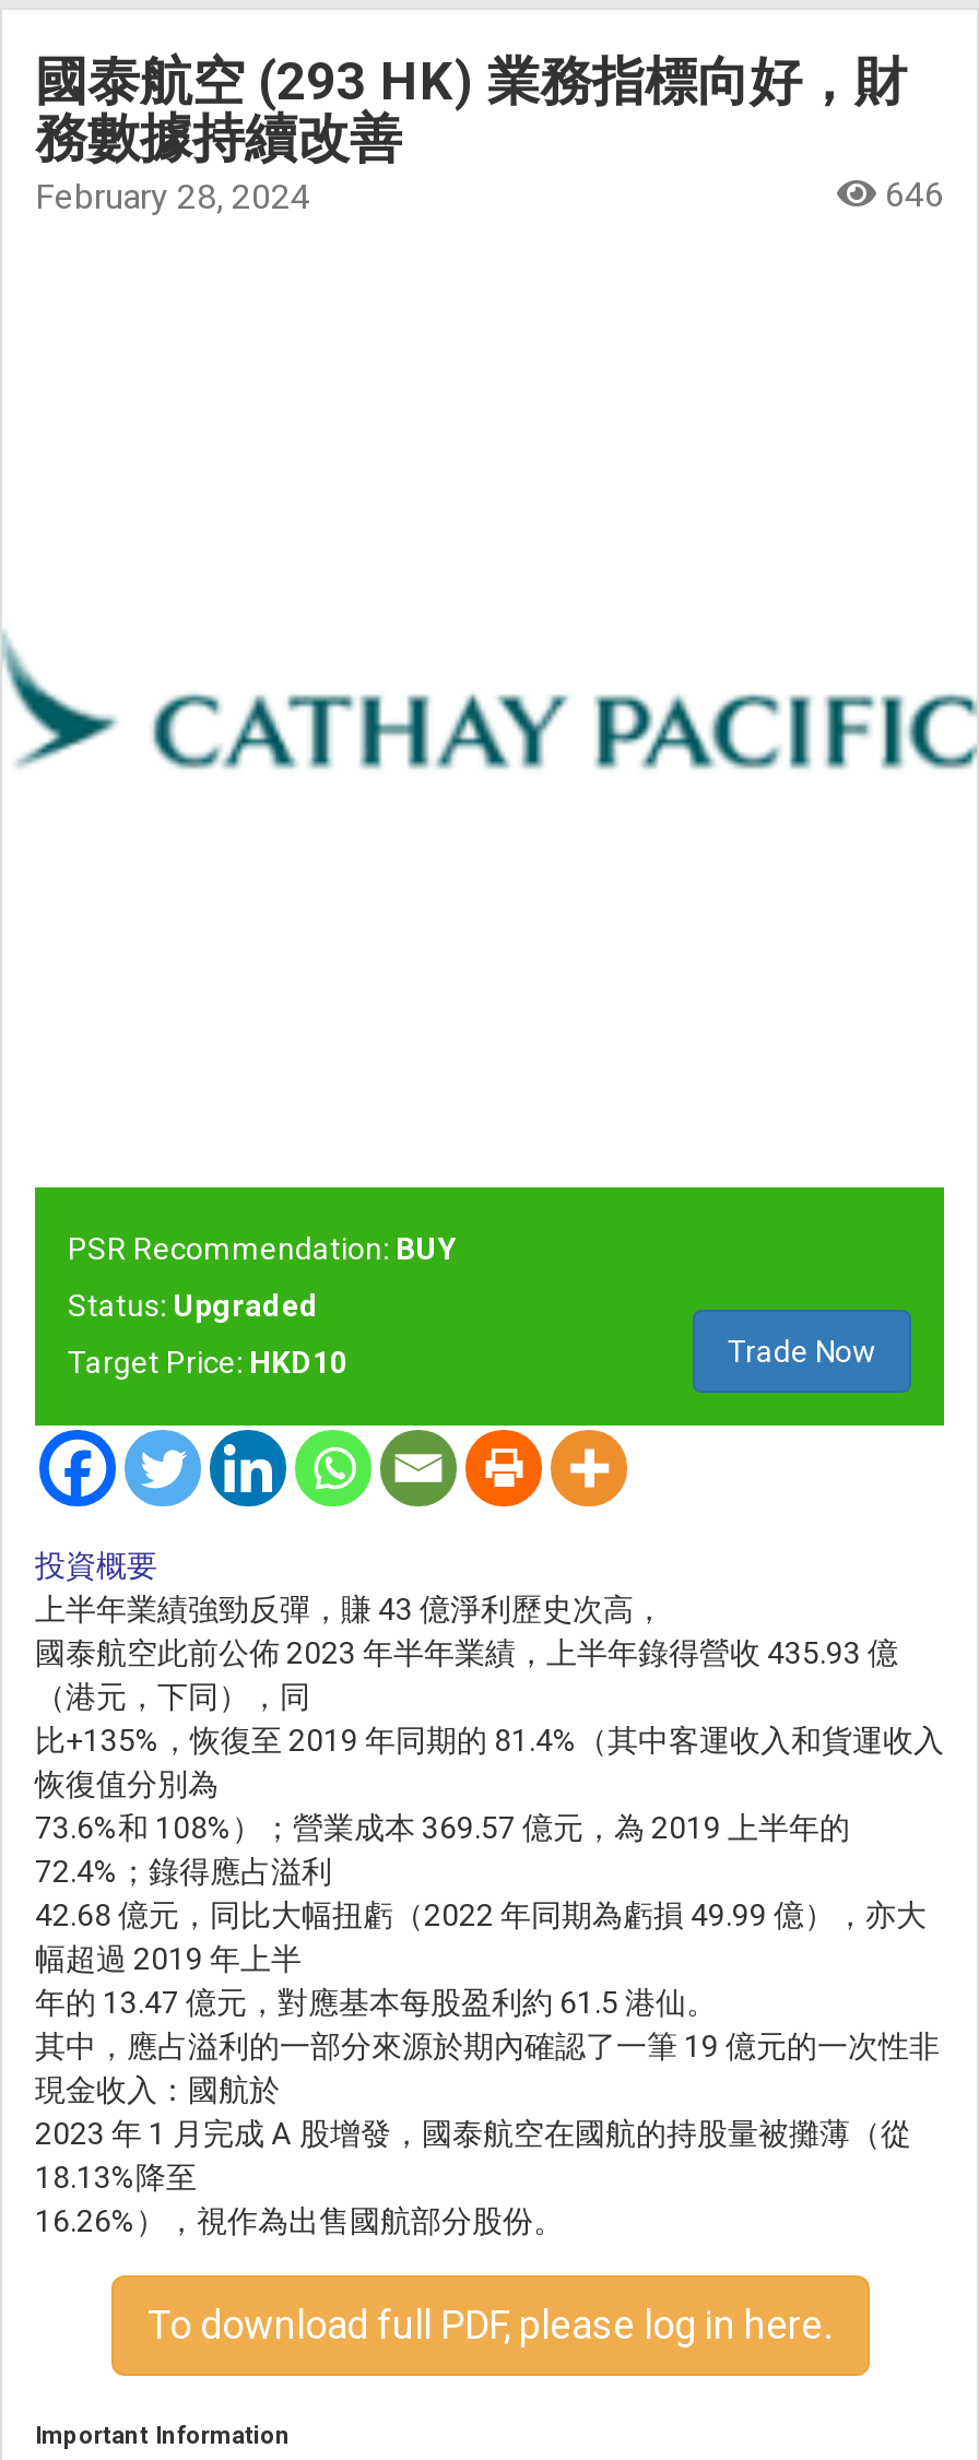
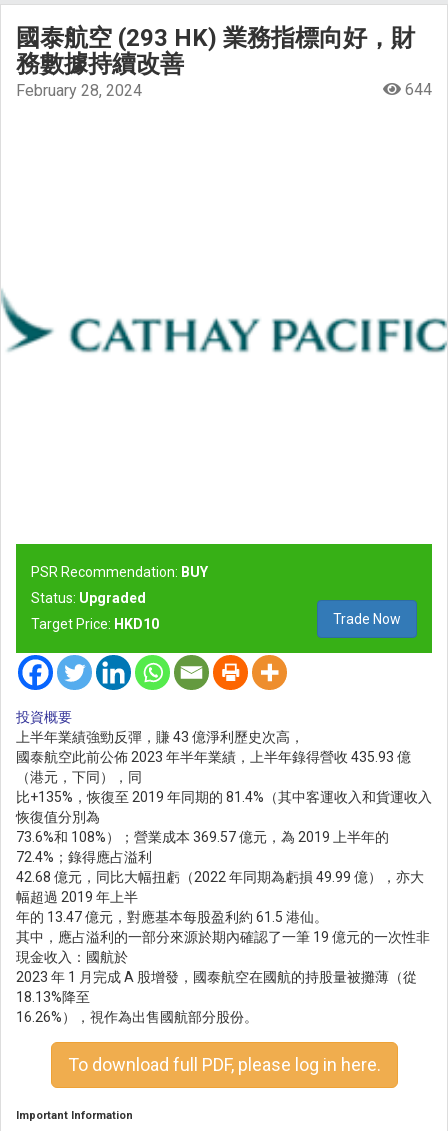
- 646
+ 644
